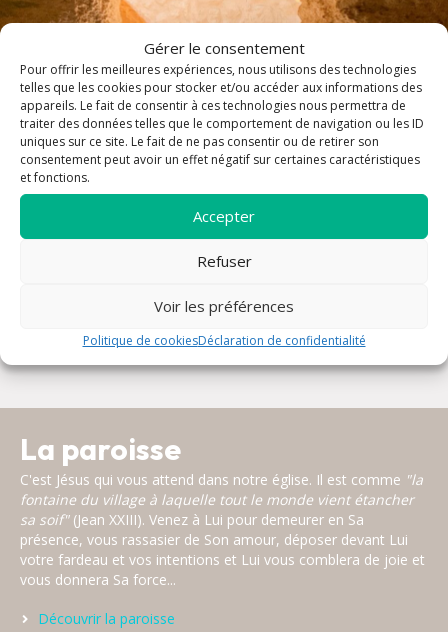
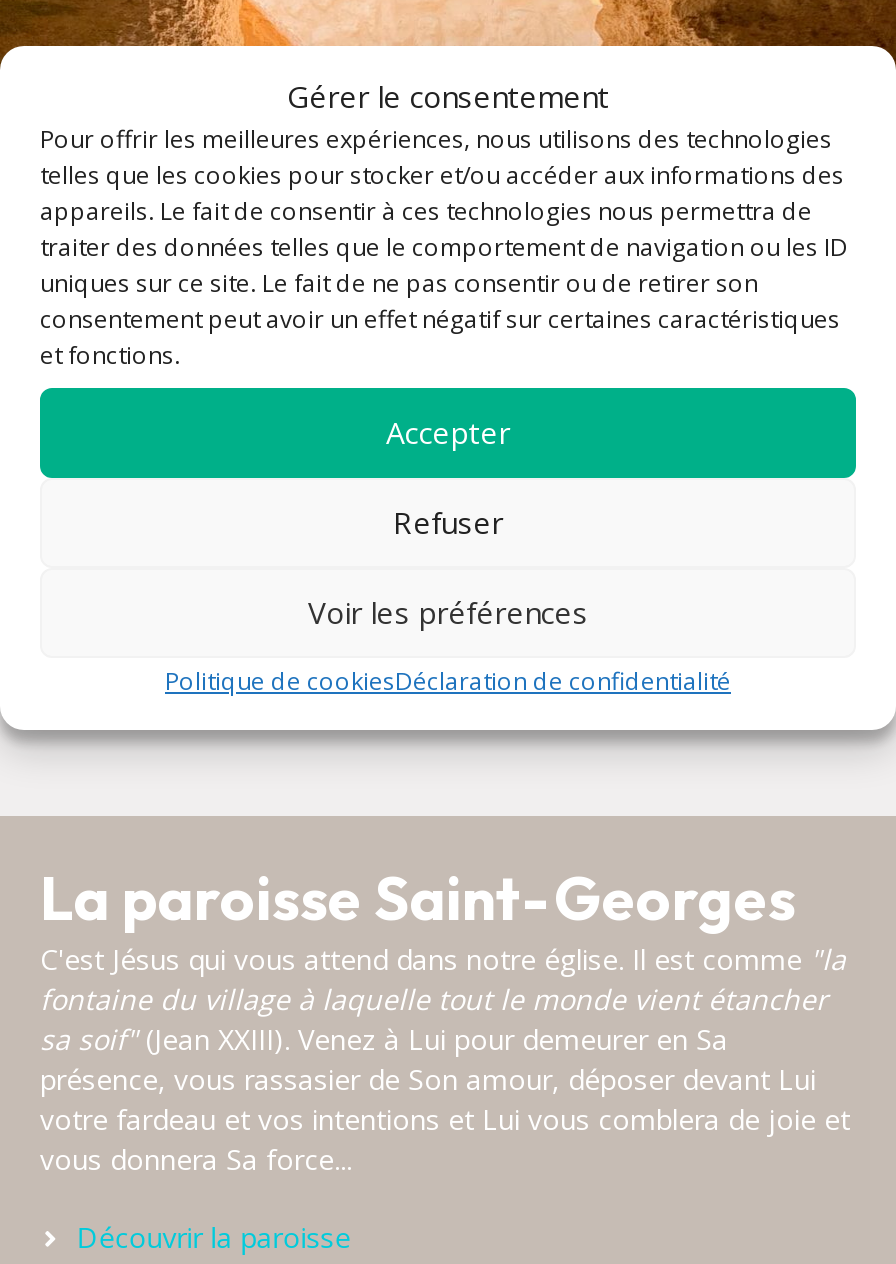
- La paroisse
+ La paroisse Saint-Georges
